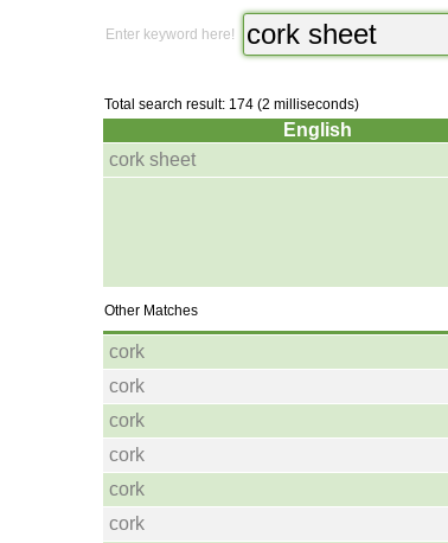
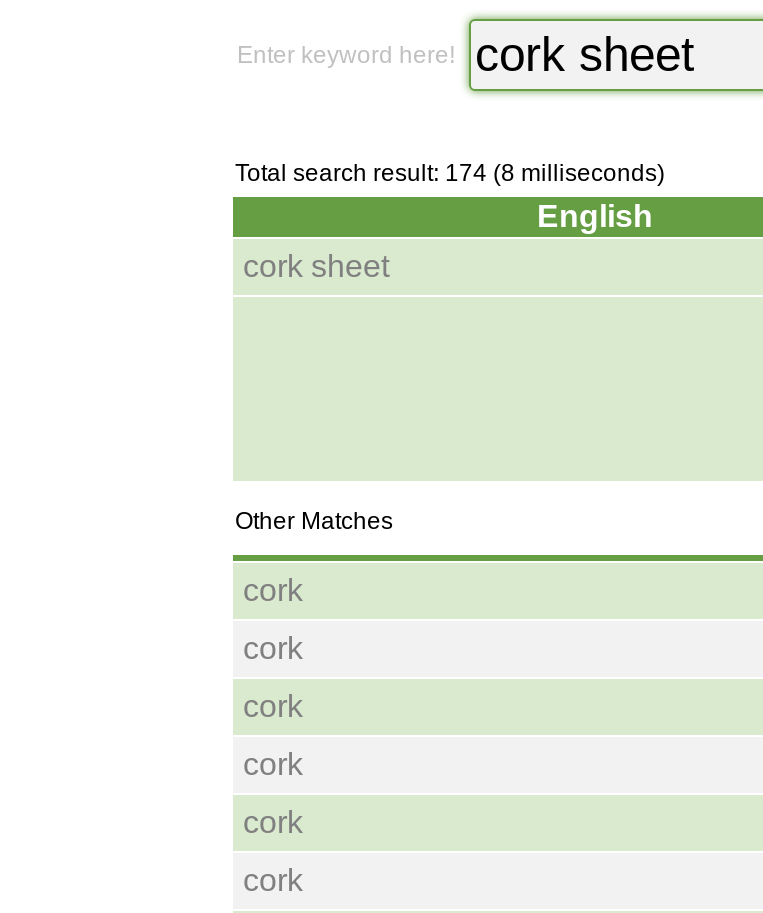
- Total search result: 174 (2 milliseconds)
+ Total search result: 174 (8 milliseconds)
